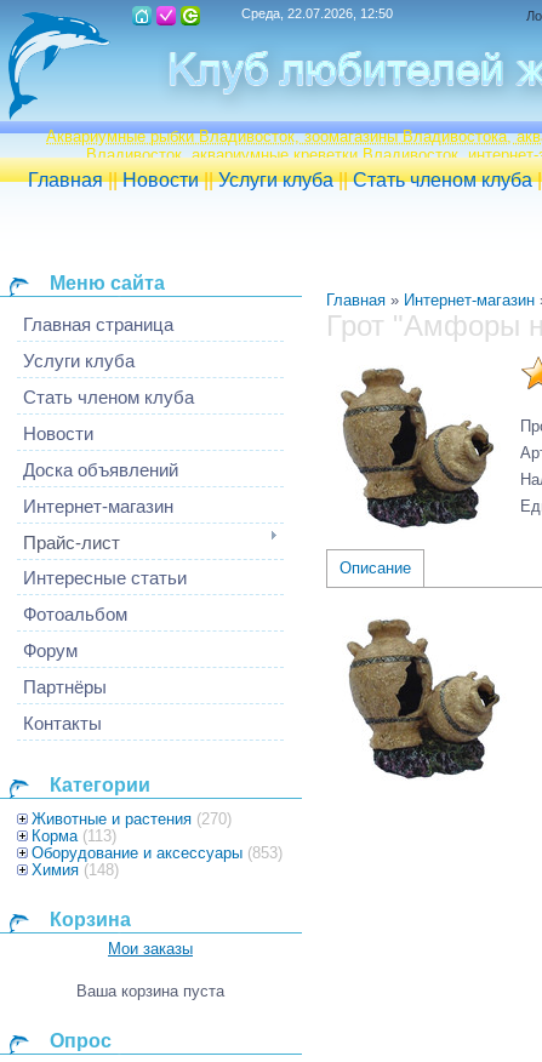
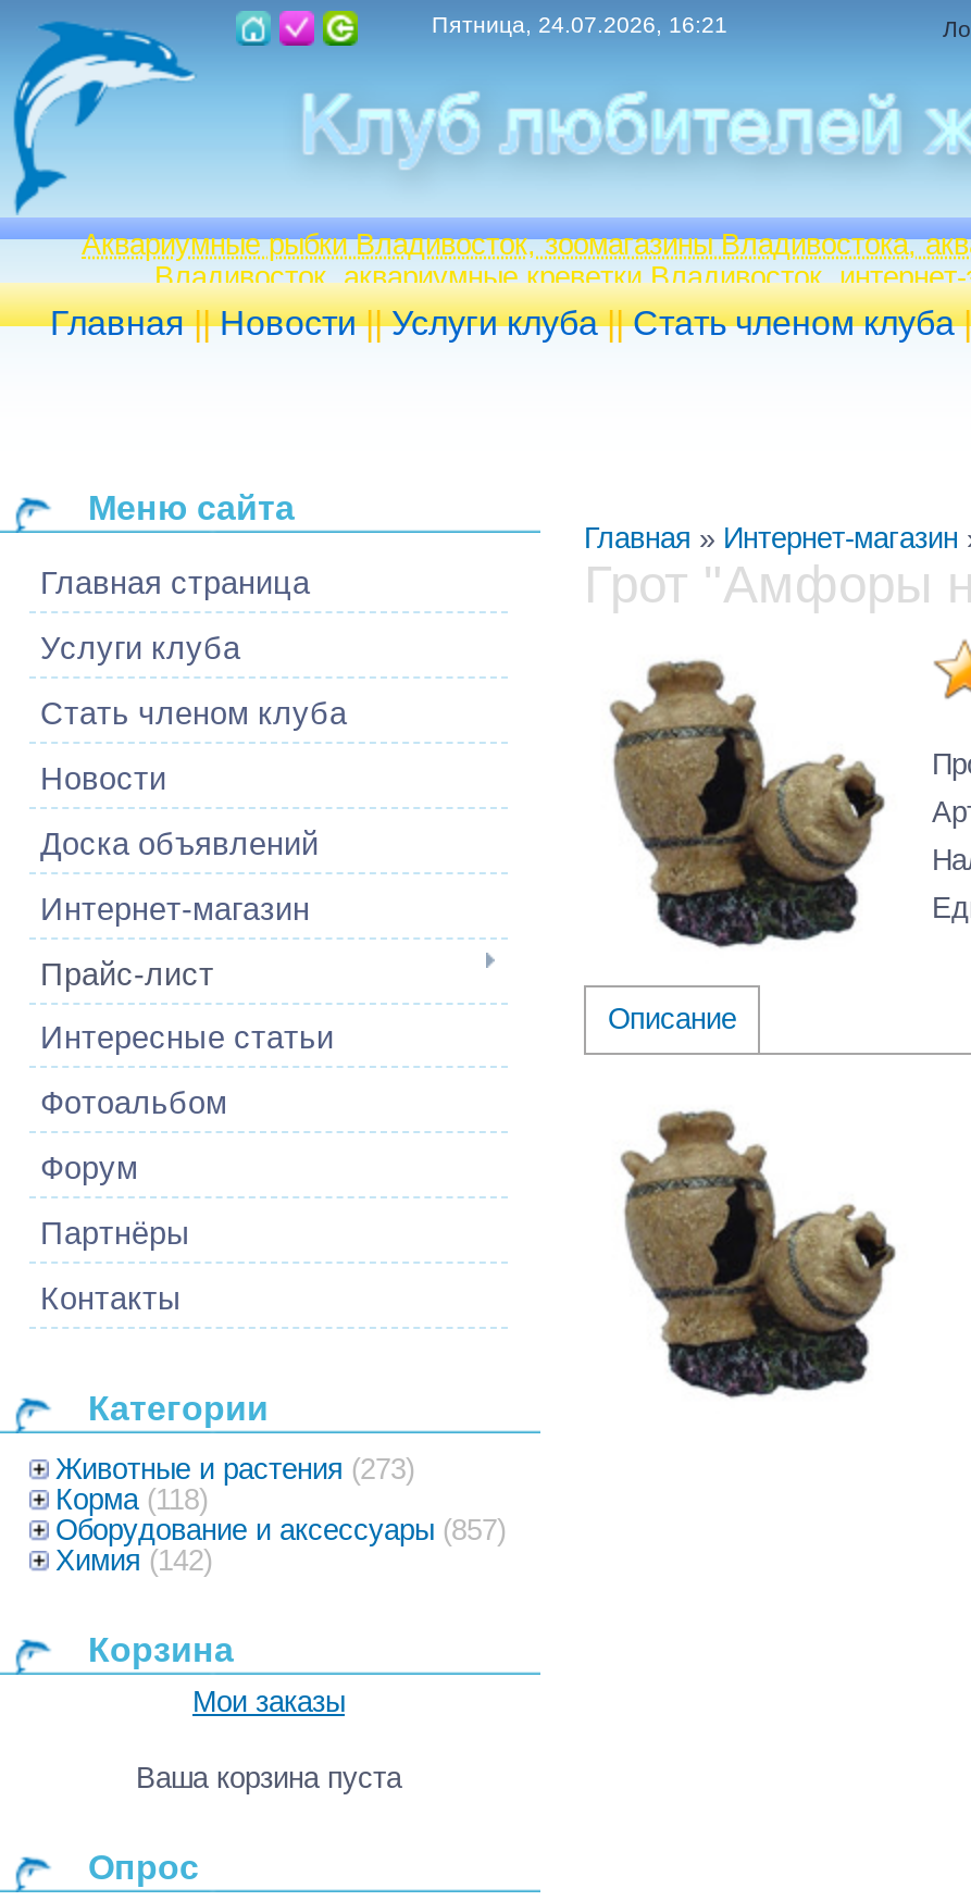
- Среда, 22.07.2026, 12:50
+ Пятница, 24.07.2026, 16:21

- Животные и растения (270)
+ Животные и растения (273)

- Корма (113)
+ Корма (118)

- Оборудование и аксессуары (853)
+ Оборудование и аксессуары (857)

- Химия (148)
+ Химия (142)
